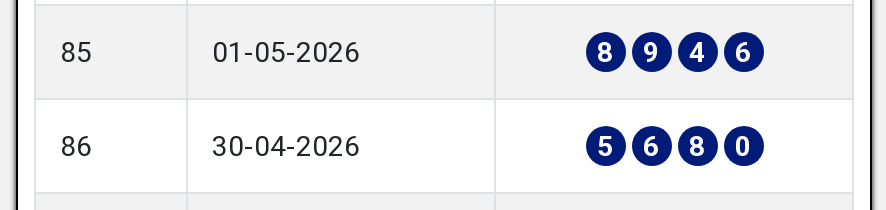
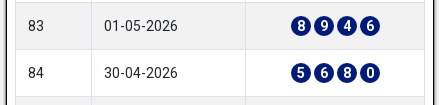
- 85
+ 83

- 86
+ 84
